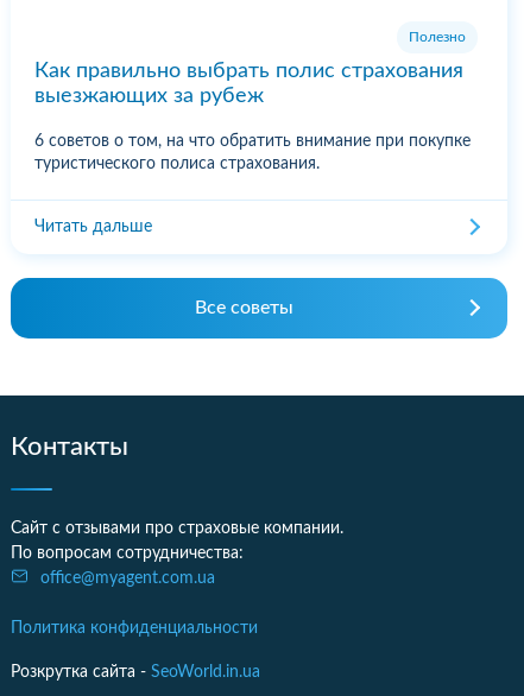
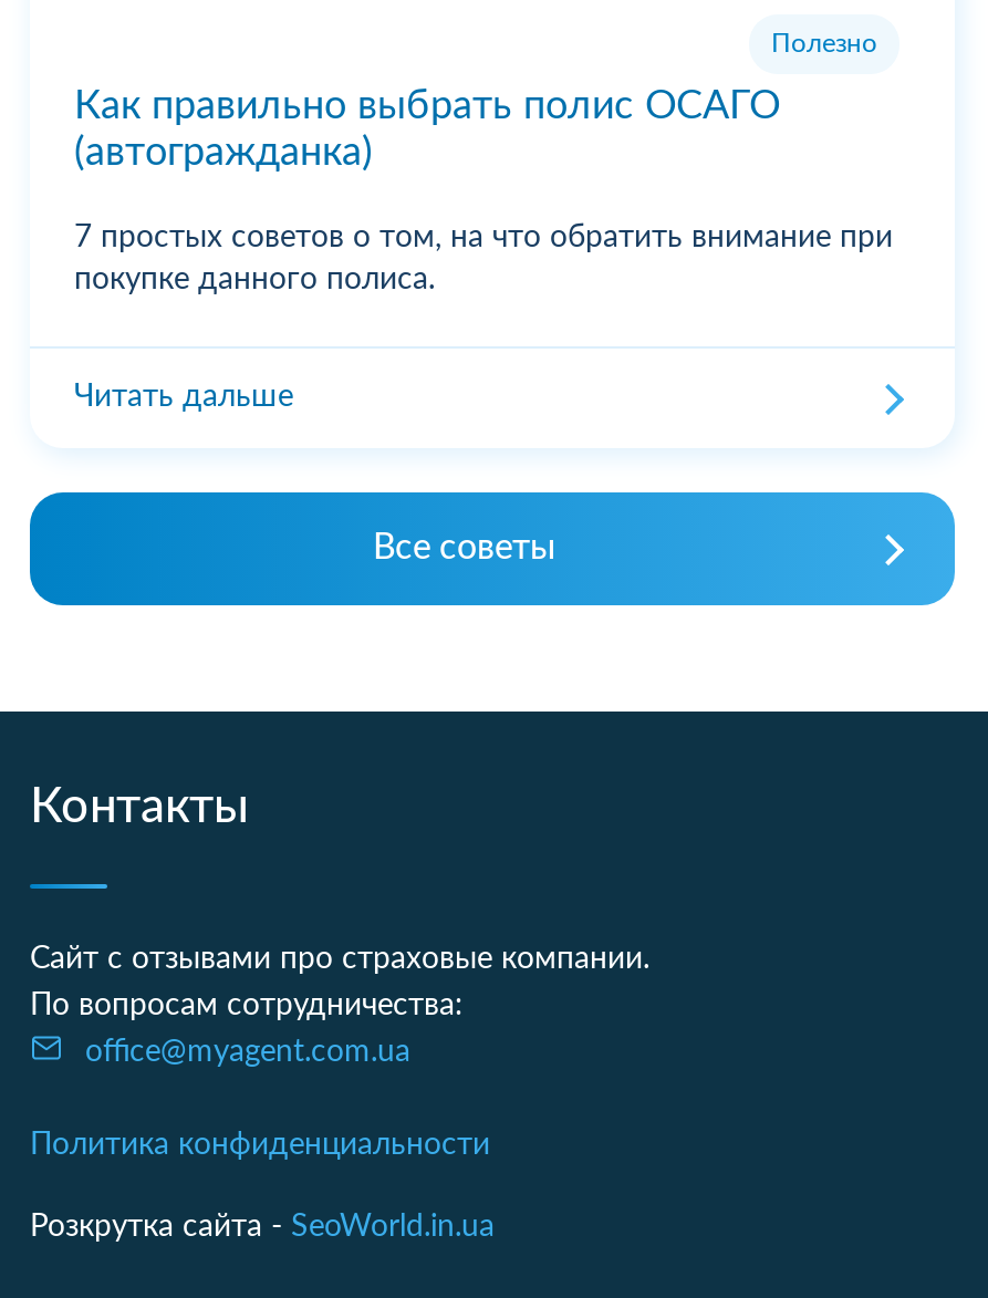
- Как правильно выбрать полис страхования
- выезжающих за рубеж
+ Как правильно выбрать полис ОСАГО
+ (автогражданка)

- 6 советов о том, на что обратить внимание при покупке
- туристического полиса страхования.
+ 7 простых советов о том, на что обратить внимание при
+ покупке данного полиса.
